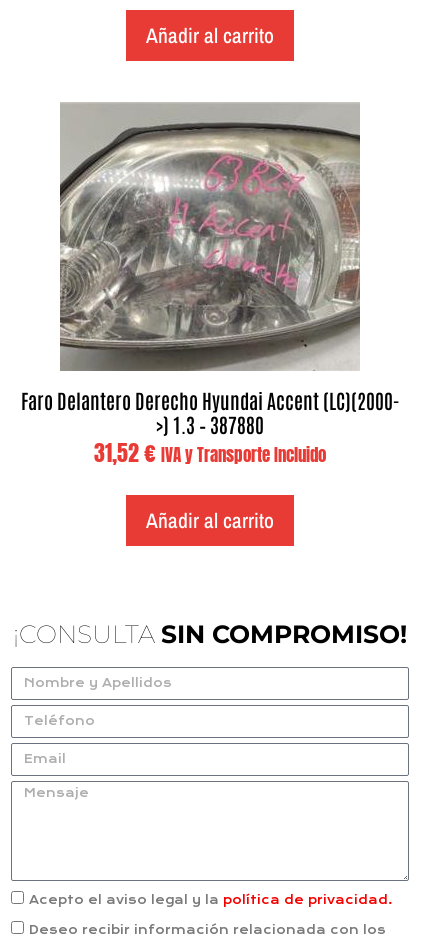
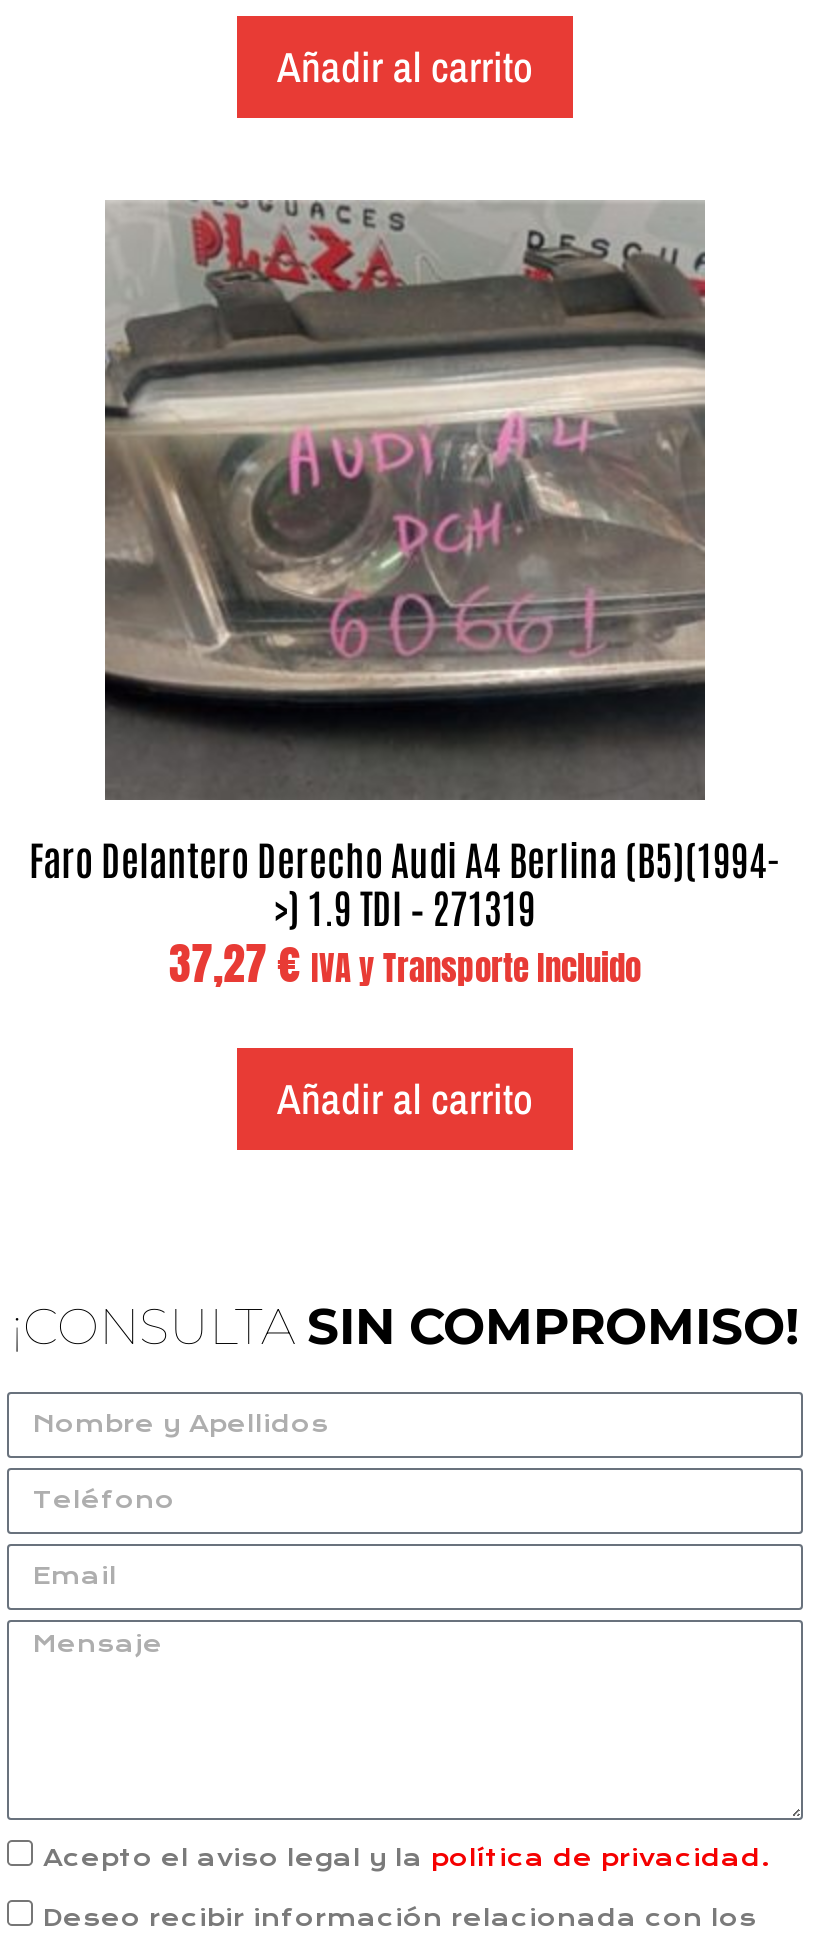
- [image]
- Faro Delantero Derecho Hyundai Accent (LC)(2000-
- >) 1.3 – 387880
- 31,52 € IVA y Transporte Incluido
+ [image]
+ Faro Delantero Derecho Audi A4 Berlina (B5)(1994-
+ >) 1.9 TDI – 271319
+ 37,27 € IVA y Transporte Incluido
